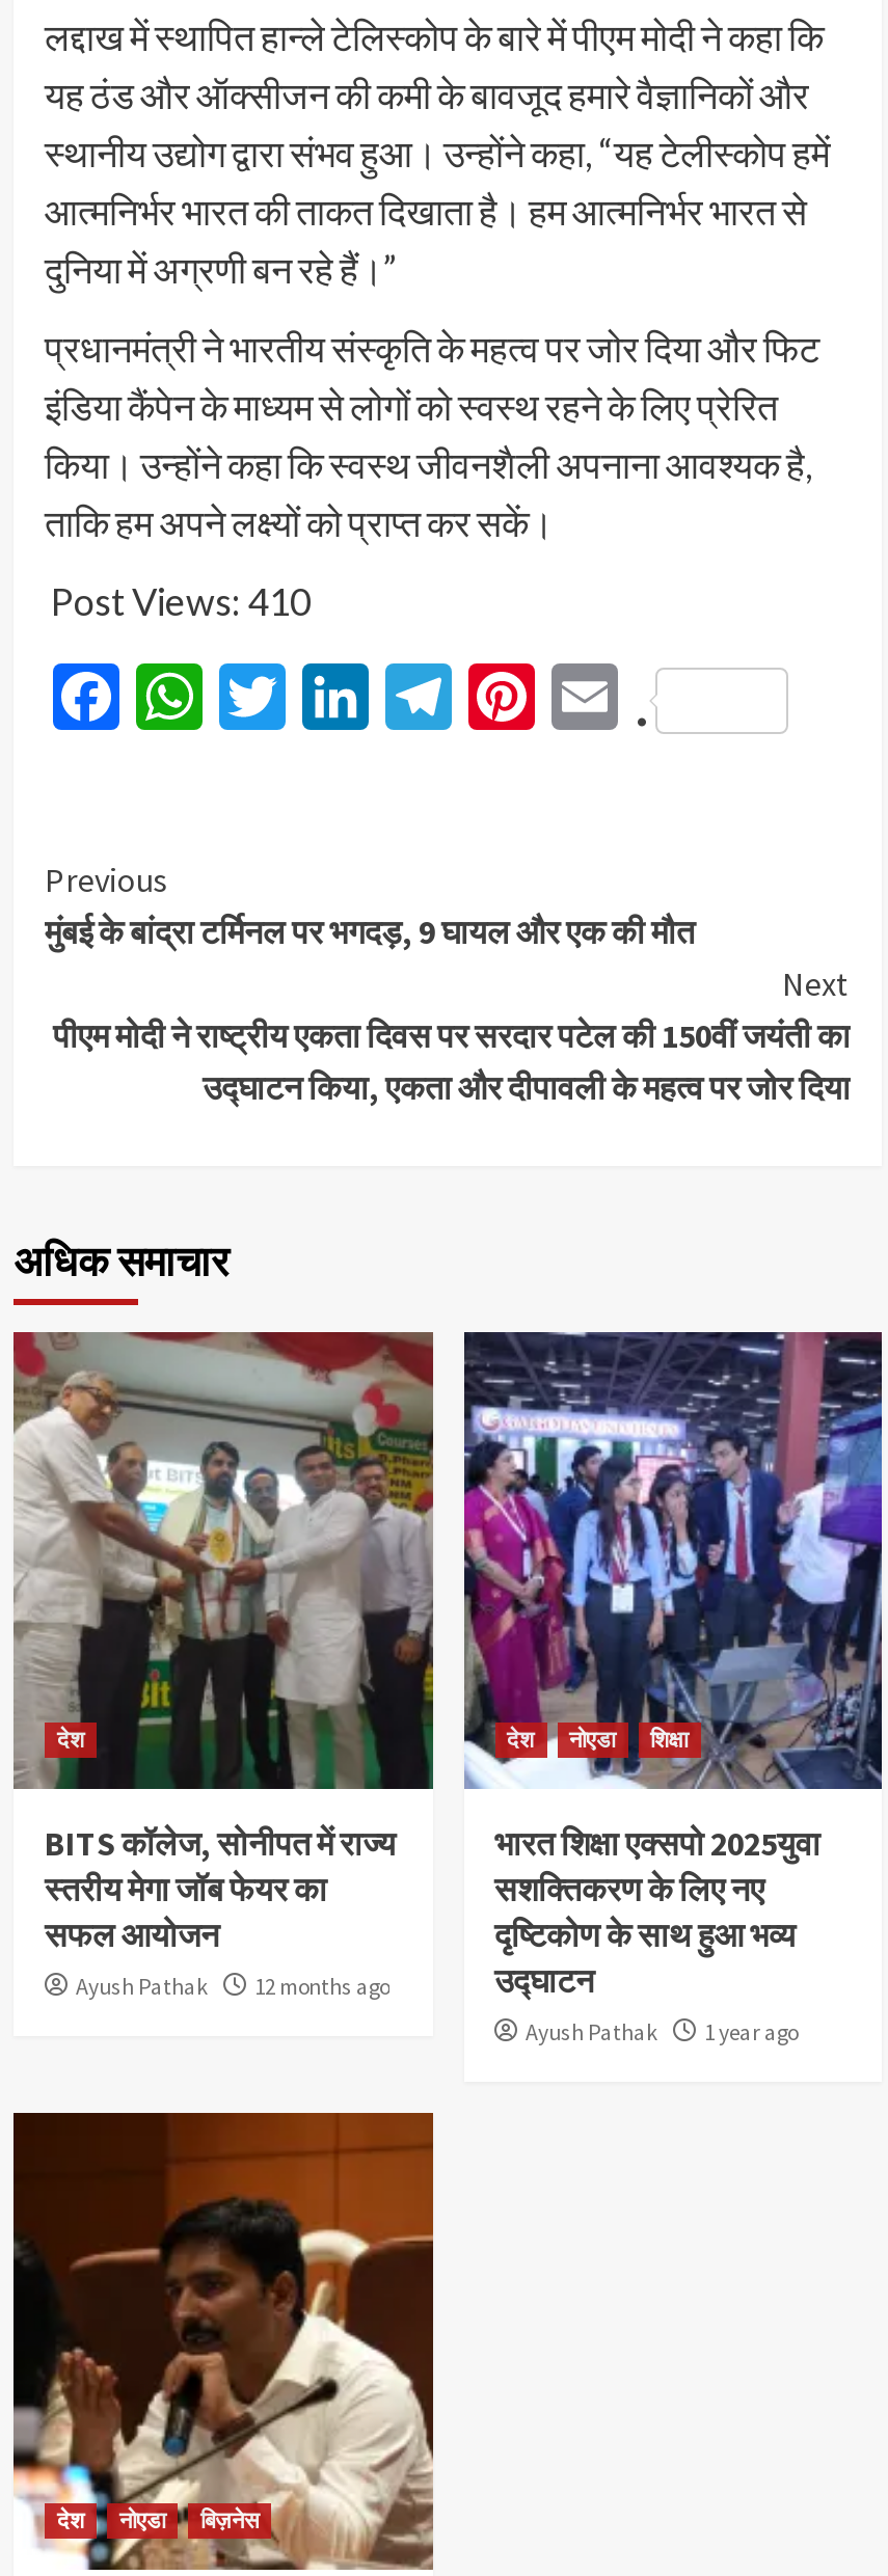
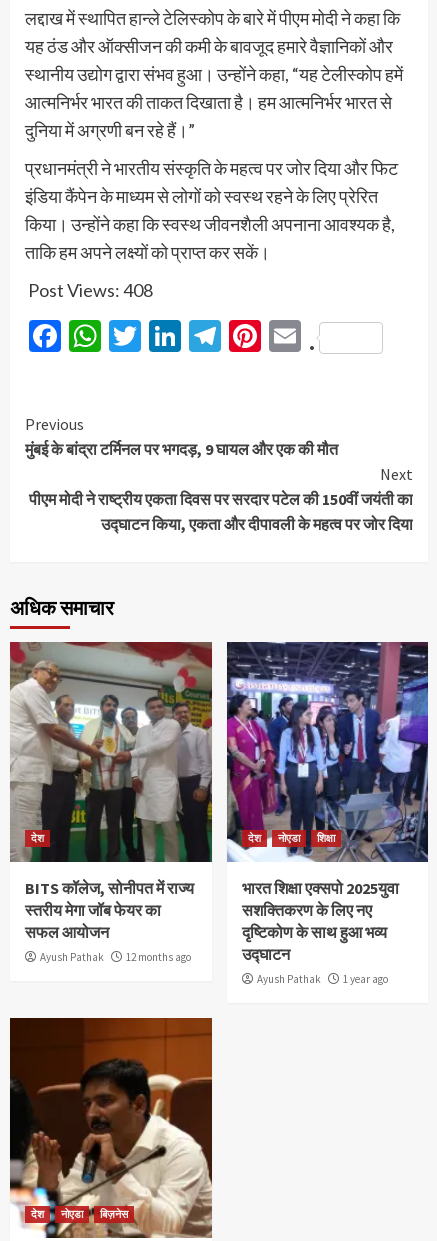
- Post Views: 410
+ Post Views: 408
